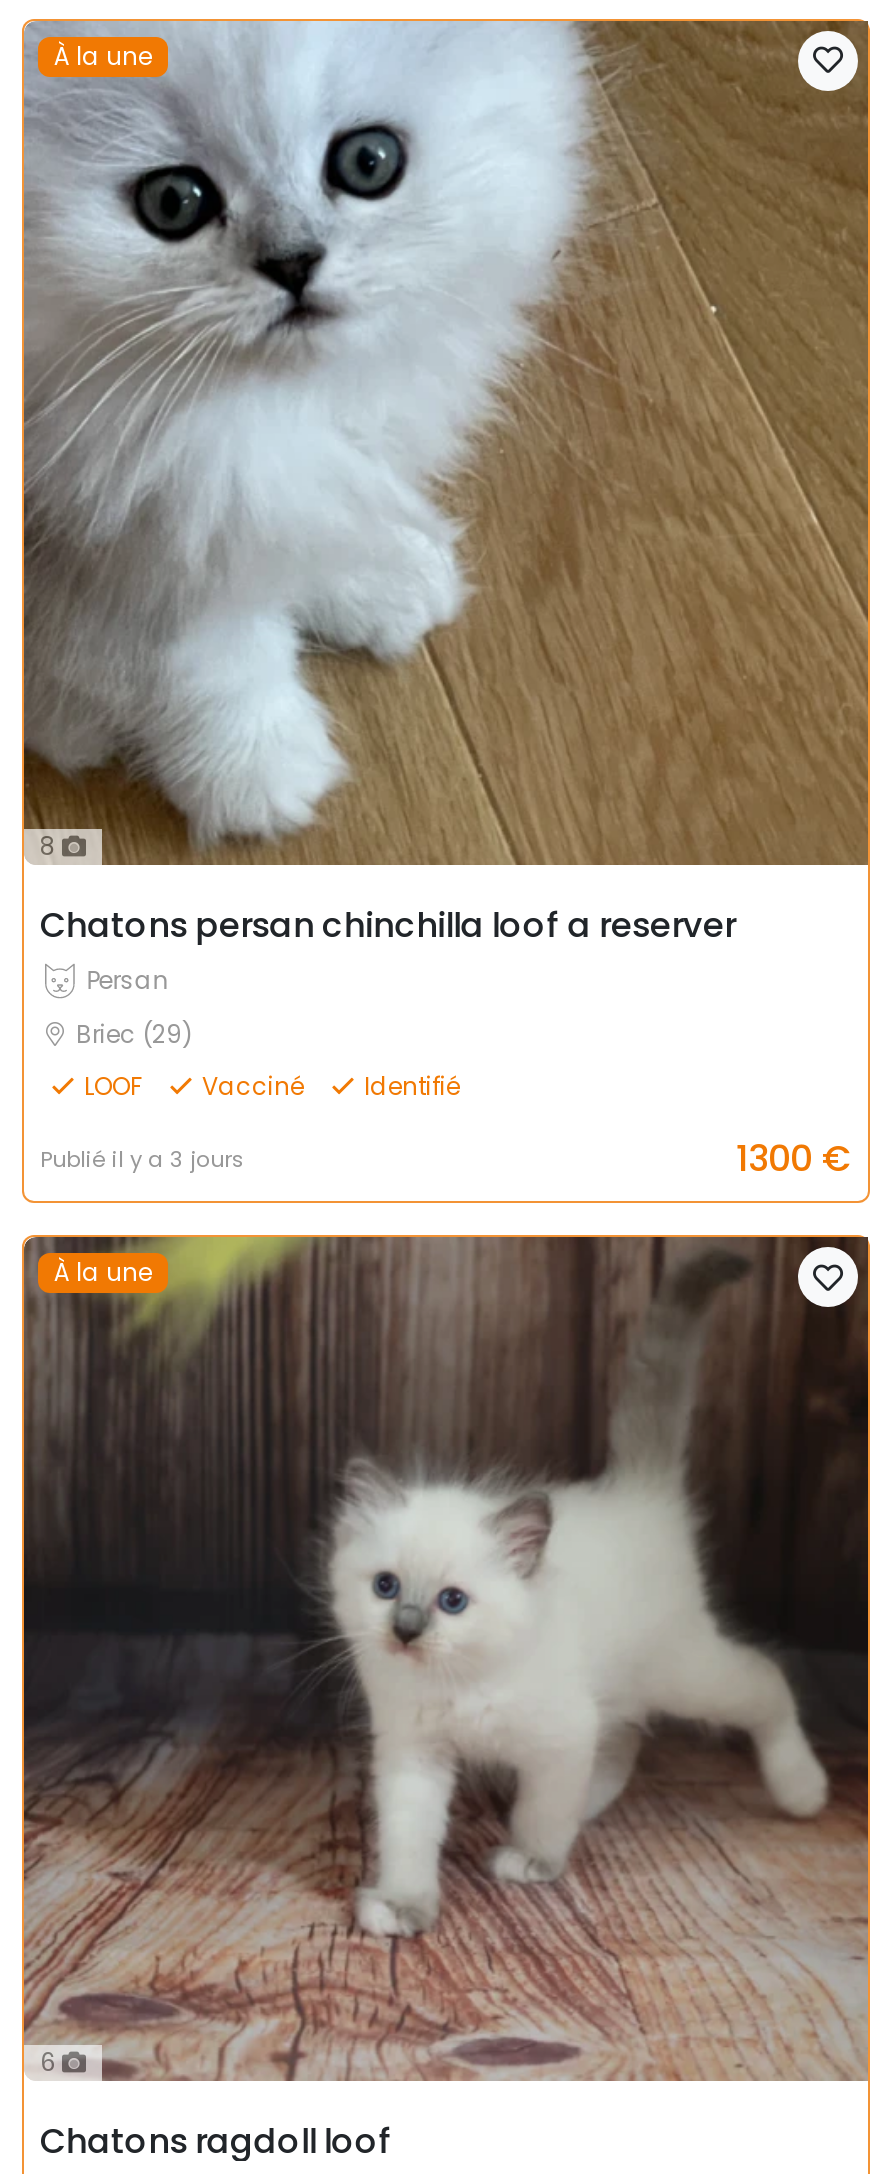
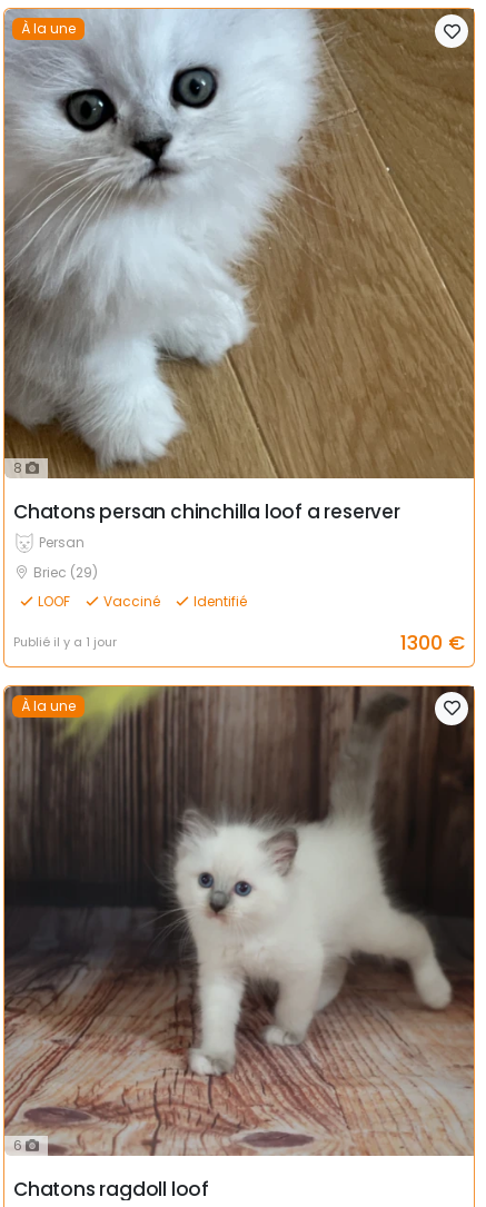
- Publié il y a 3 jours
+ Publié il y a 1 jour
